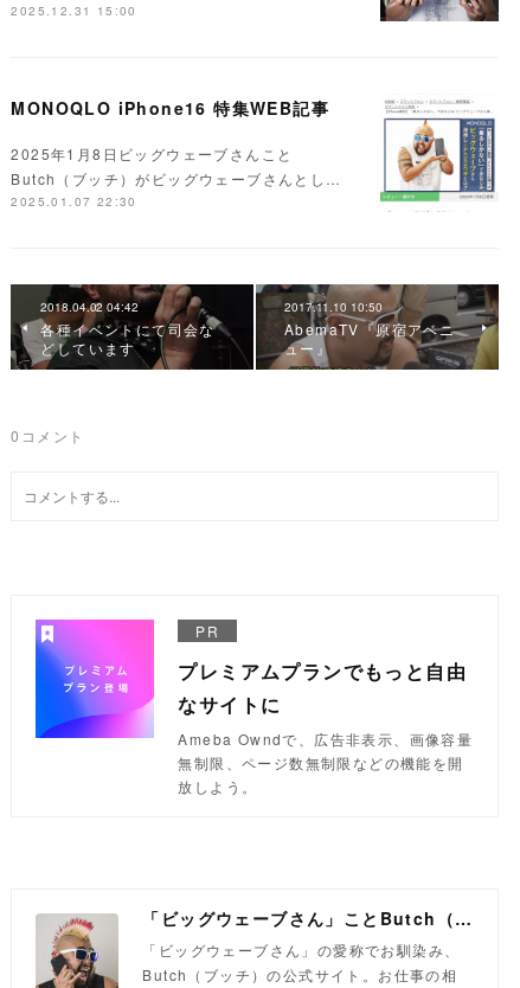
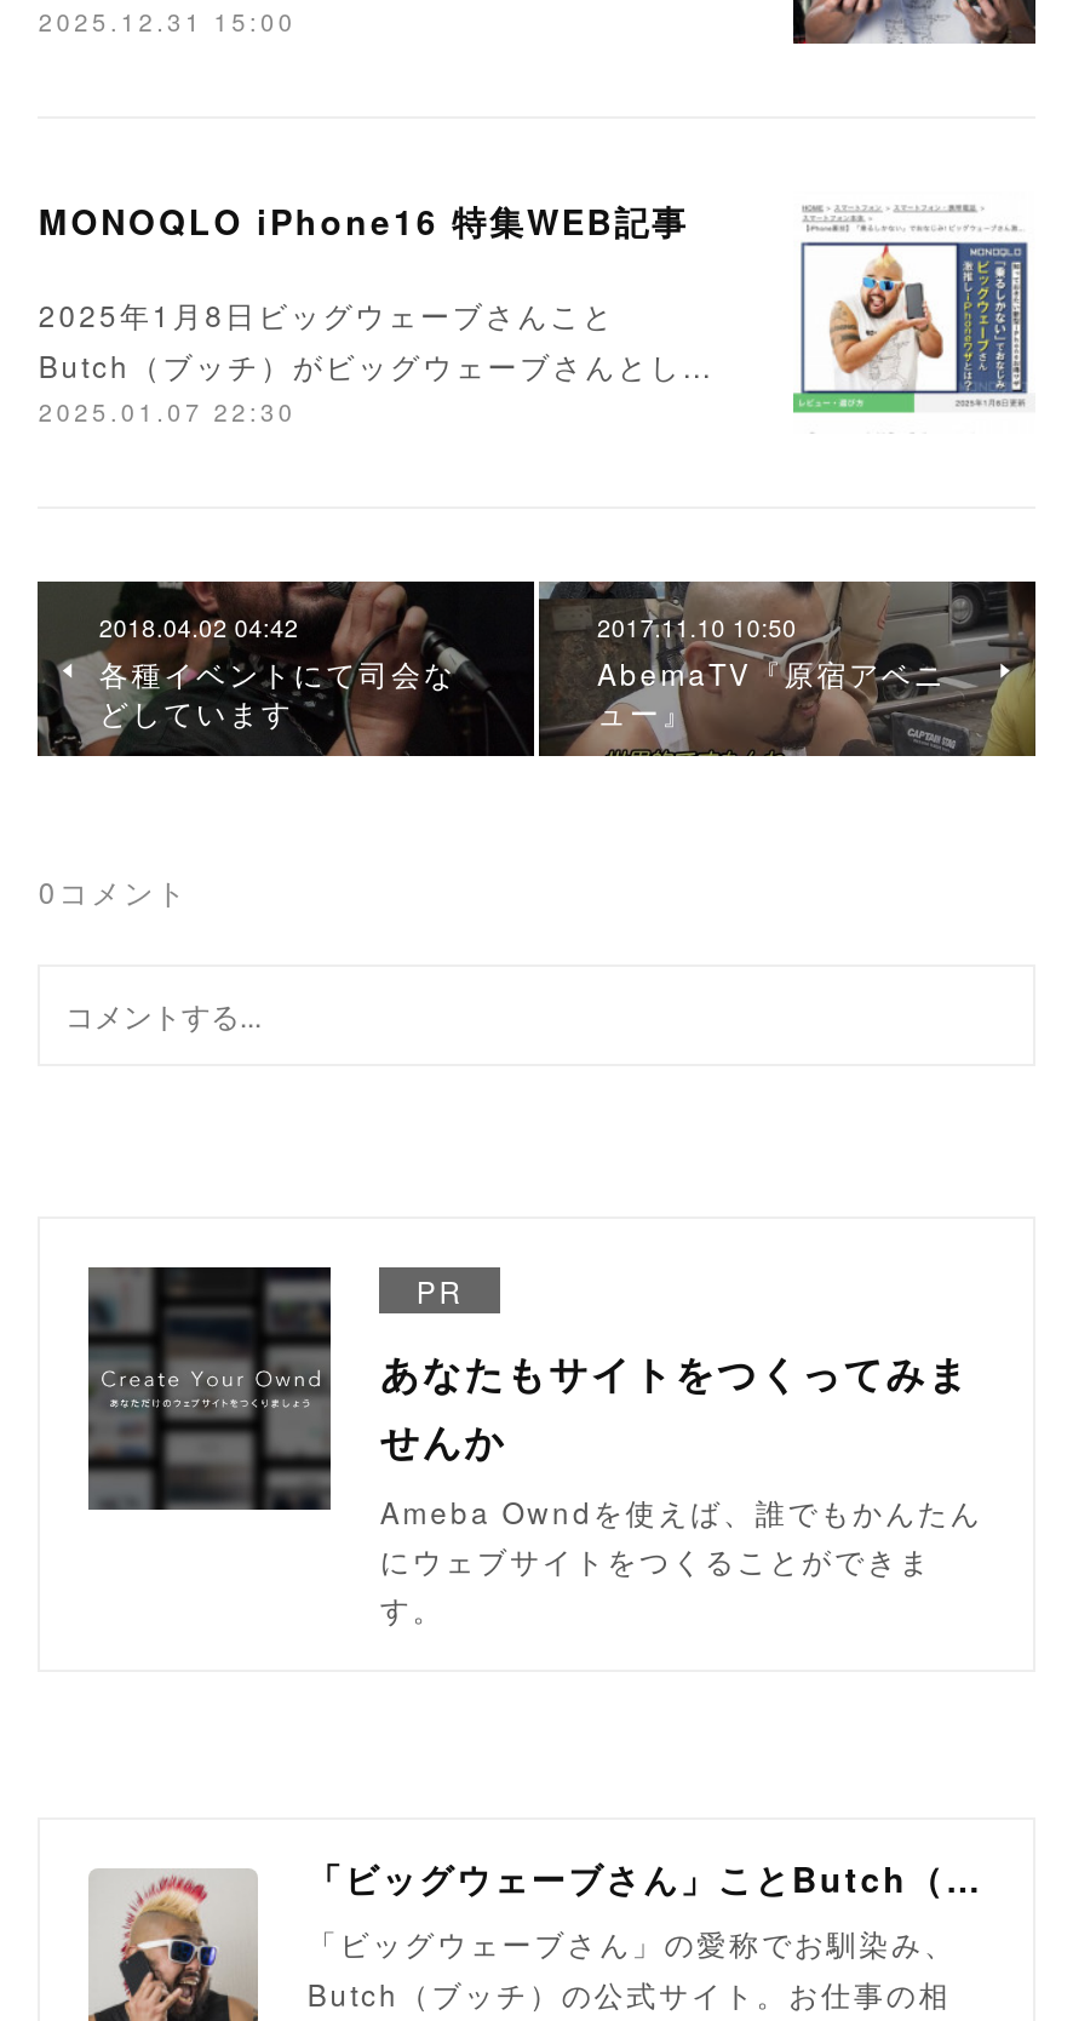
- [image]
- プレミアムプランでもっと自由
- なサイトに
- Ameba Owndで、広告非表示、画像容量
- 無制限、ページ数無制限などの機能を開
- 放しよう。
+ [image]
+ あなたもサイトをつくってみま
+ せんか
+ Ameba Owndを使えば、誰でもかんたん
+ にウェブサイトをつくることができま
+ す。
